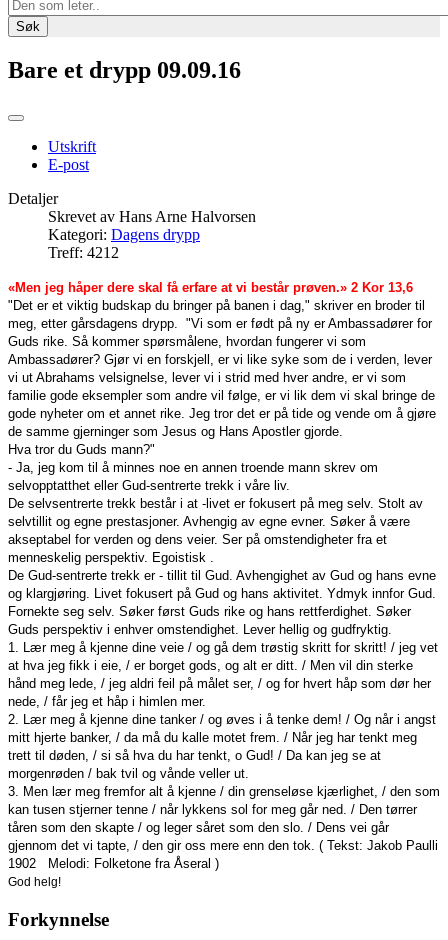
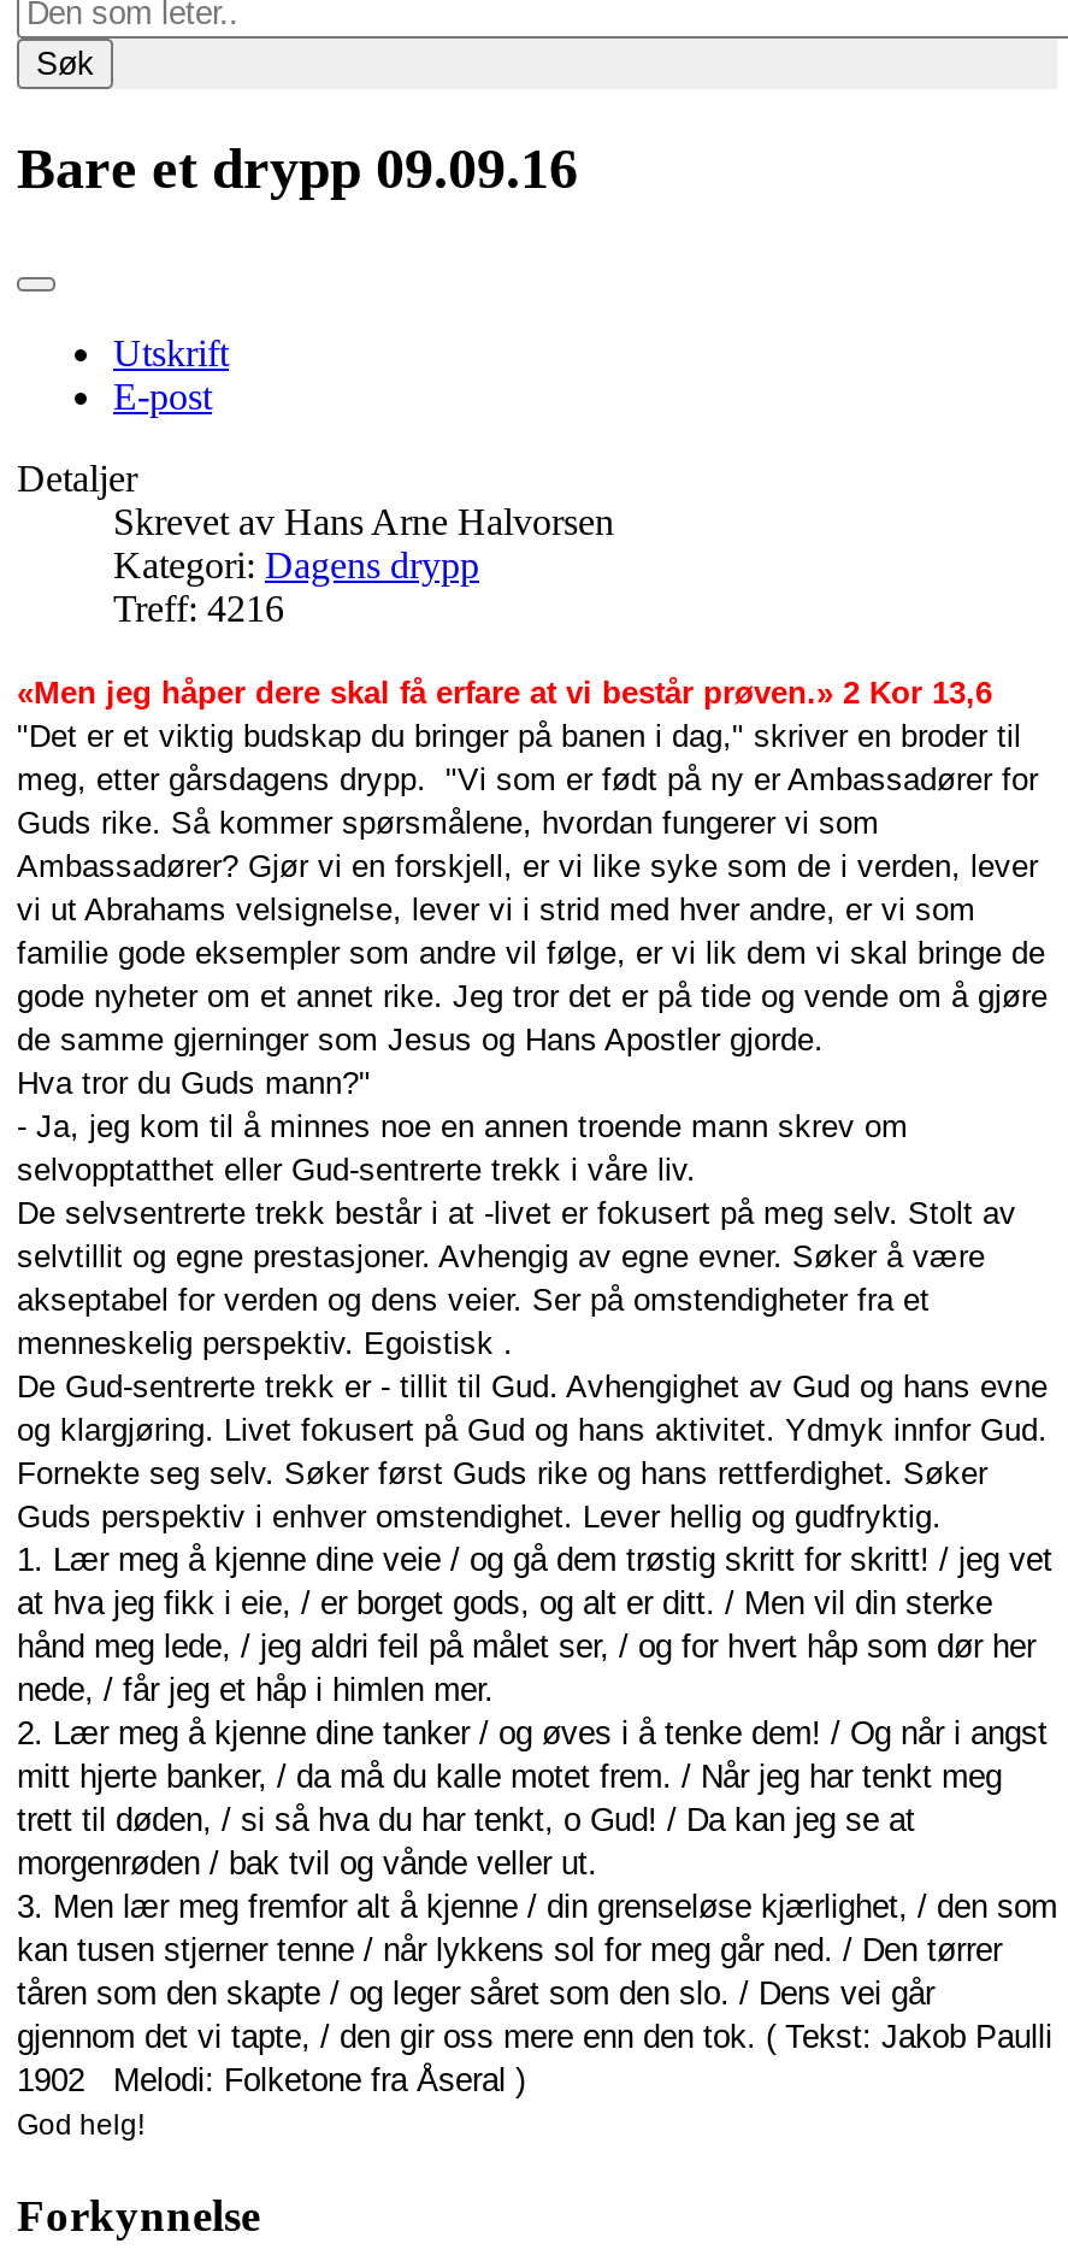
- Treff: 4212
+ Treff: 4216
